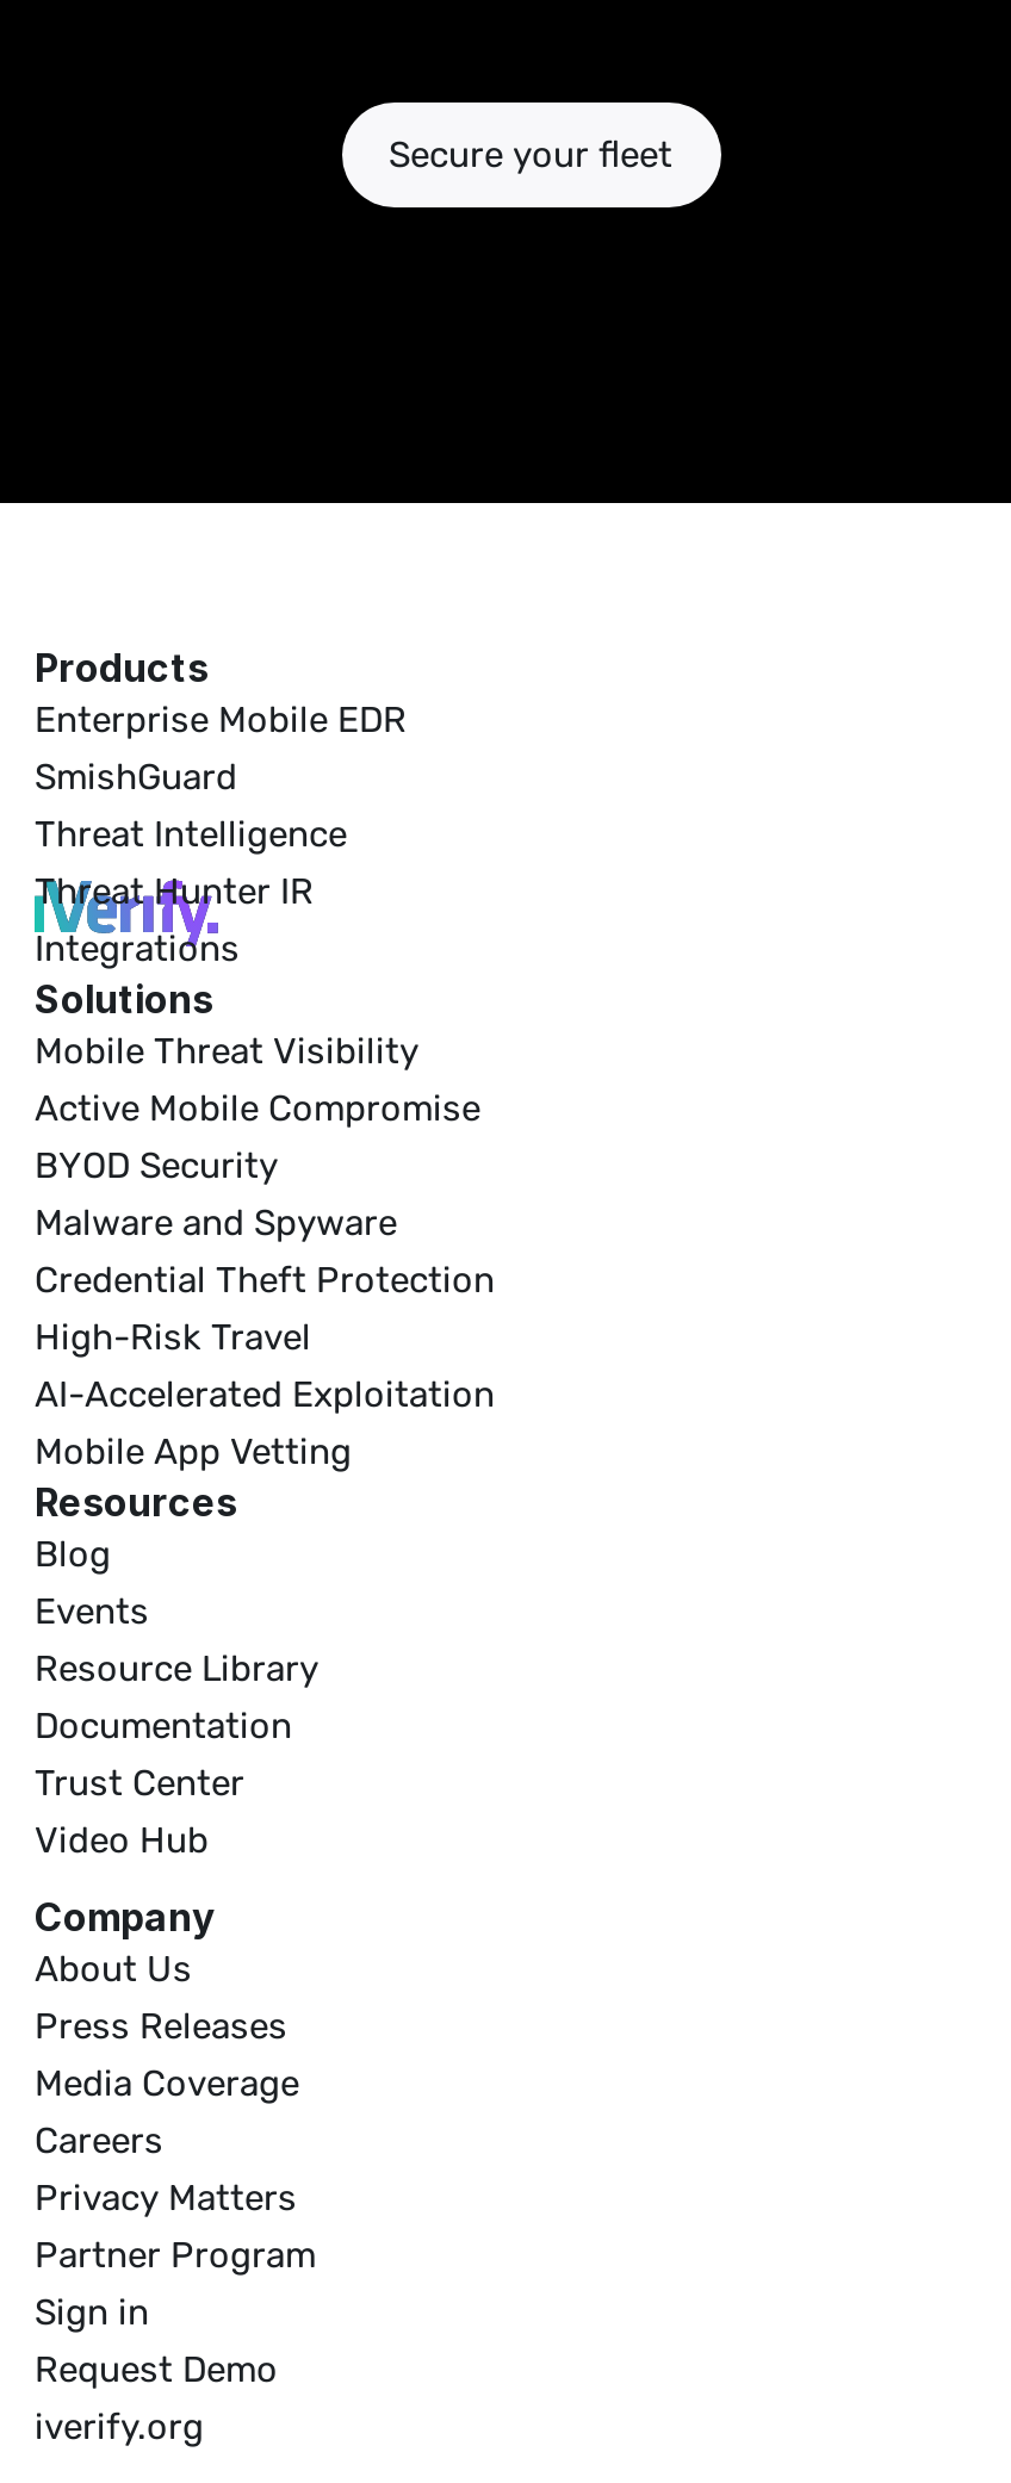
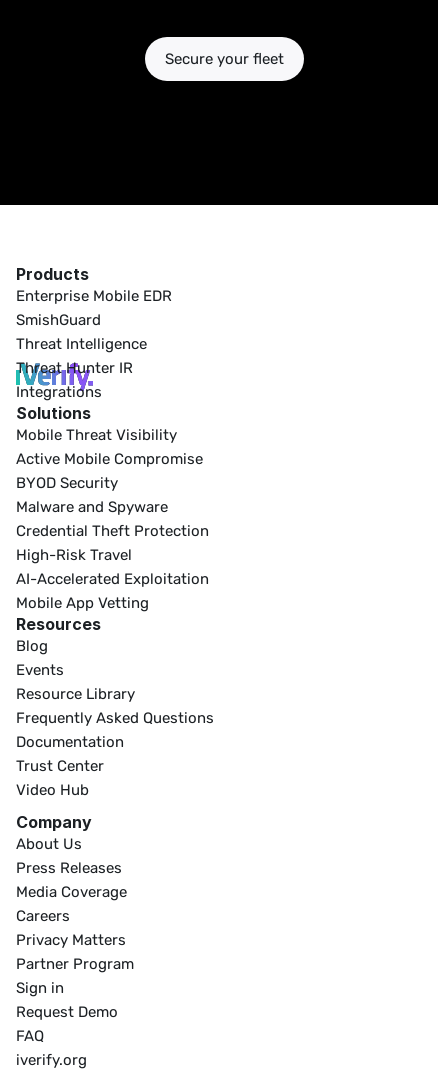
+ Frequently Asked Questions

+ FAQ
